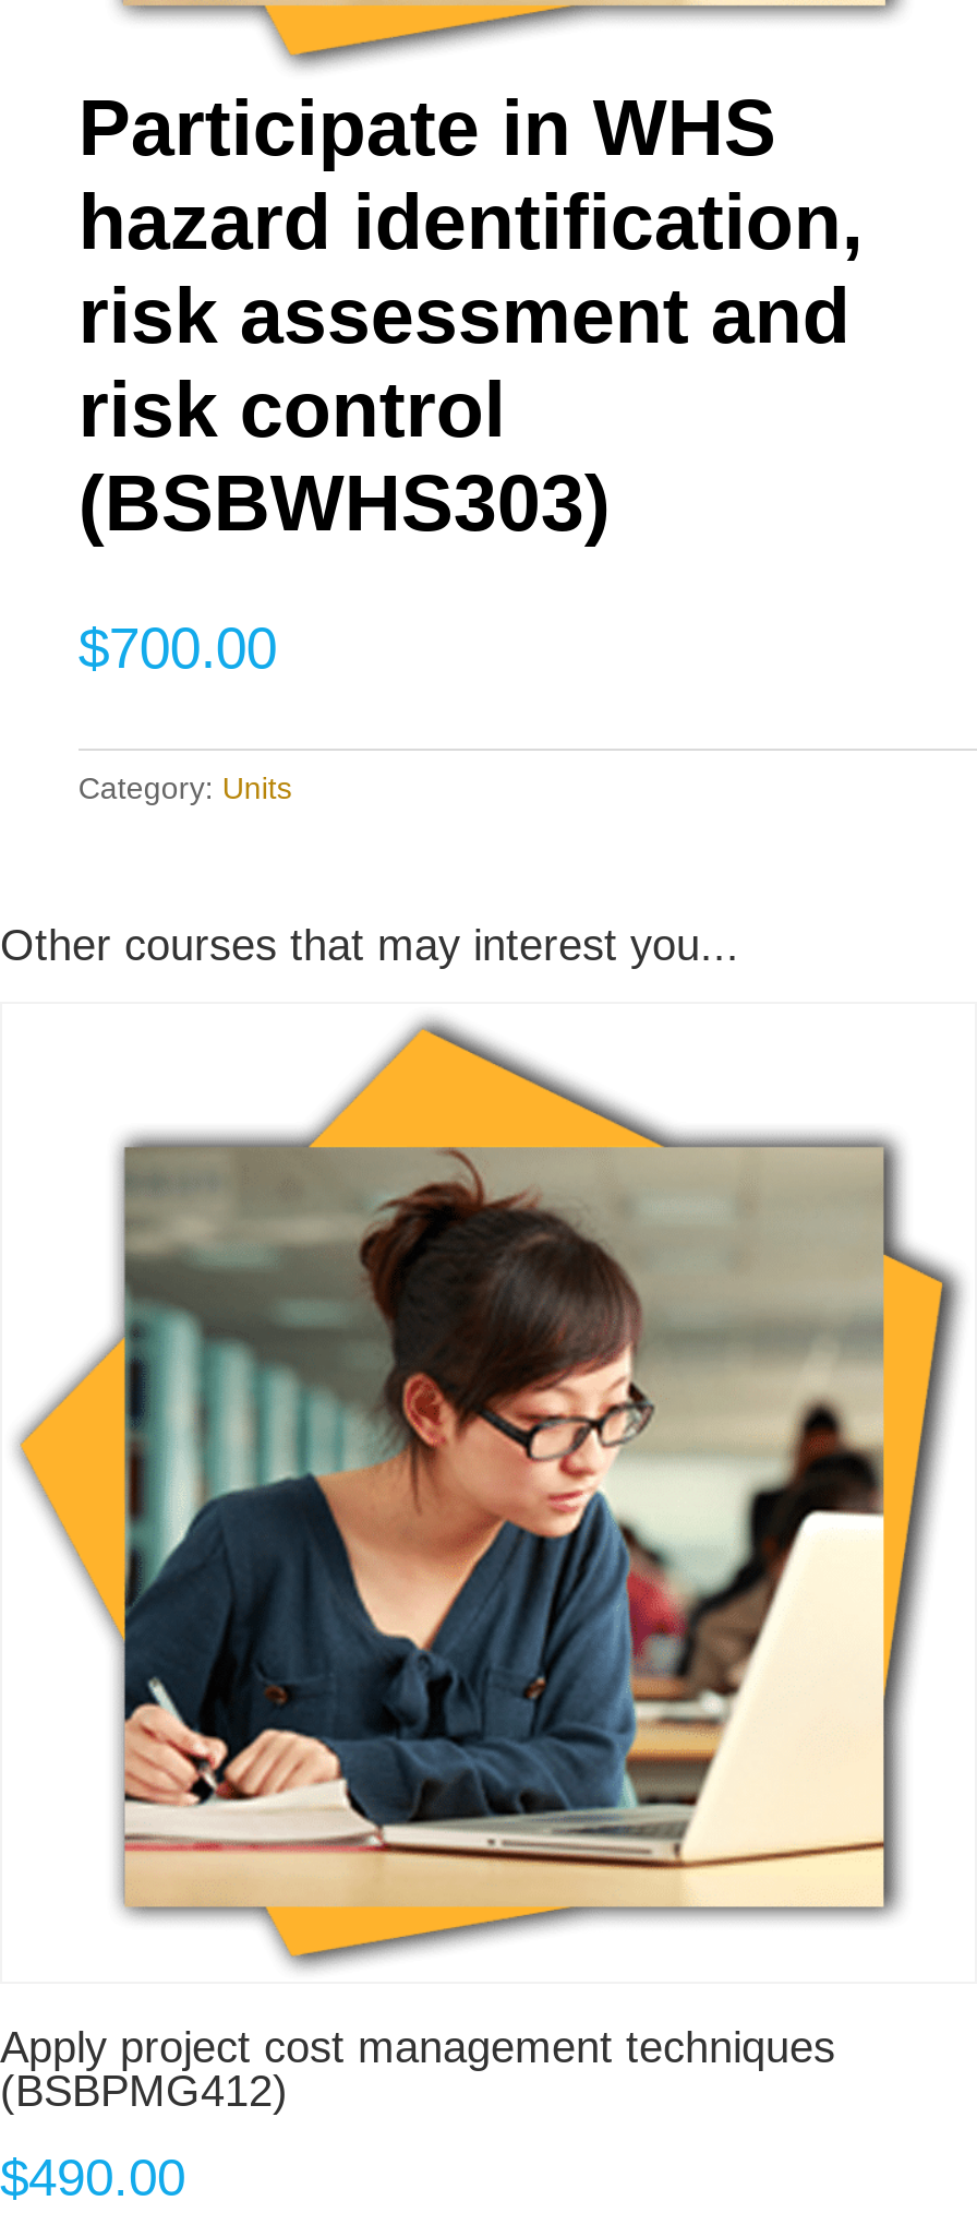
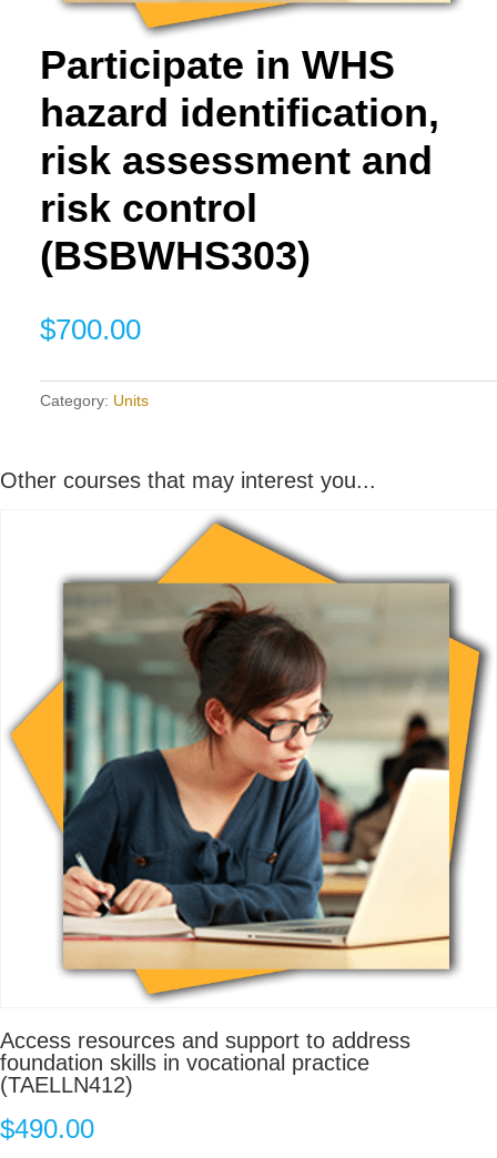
- Apply project cost management techniques
- (BSBPMG412)
+ Access resources and support to address
+ foundation skills in vocational practice
+ (TAELLN412)
